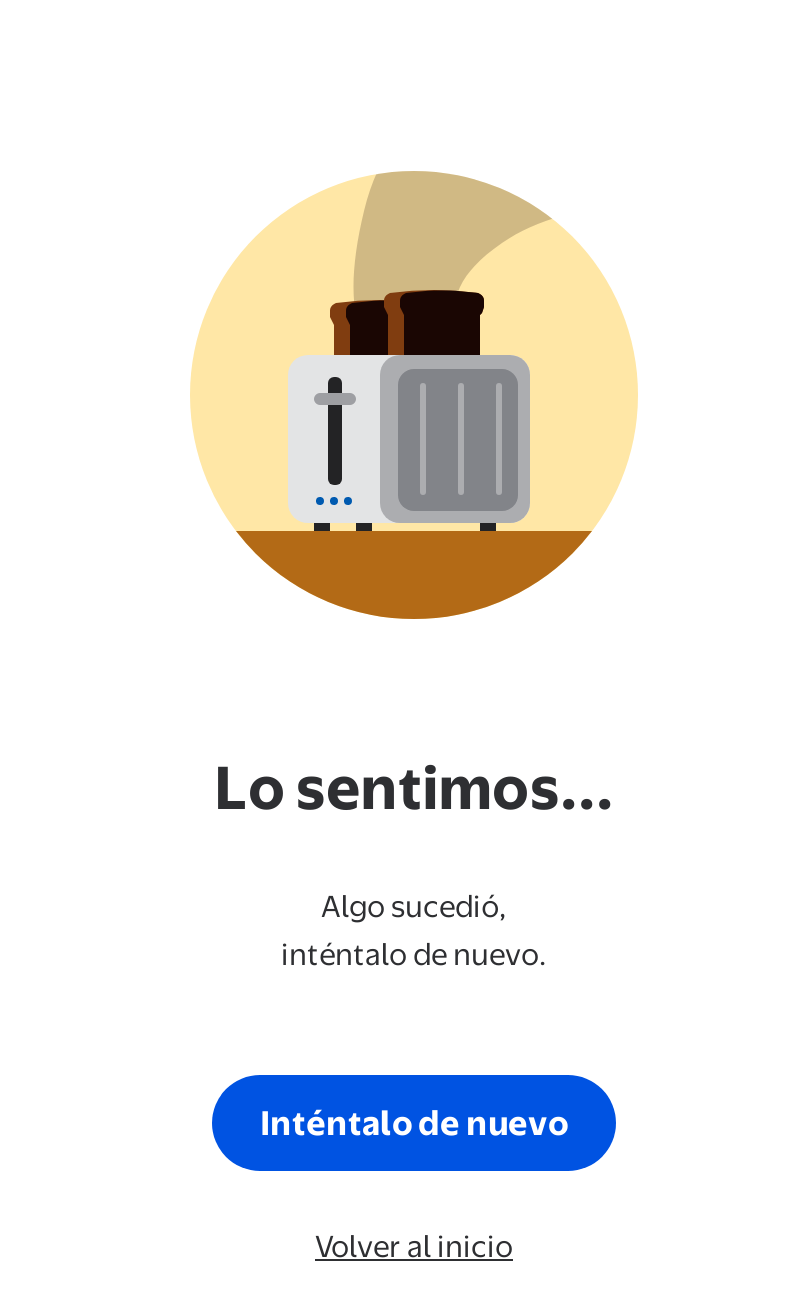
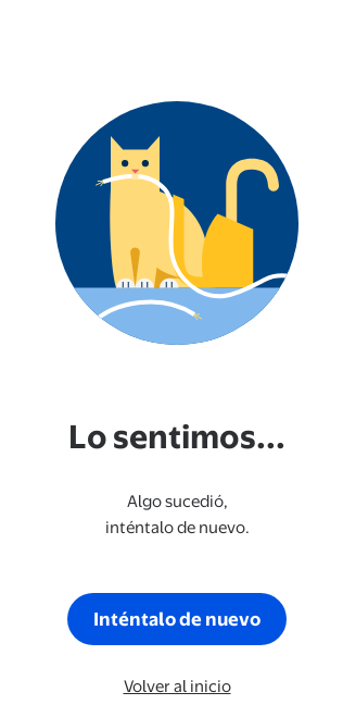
- [image]
+ [image]
